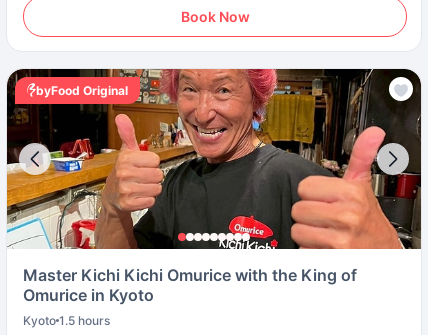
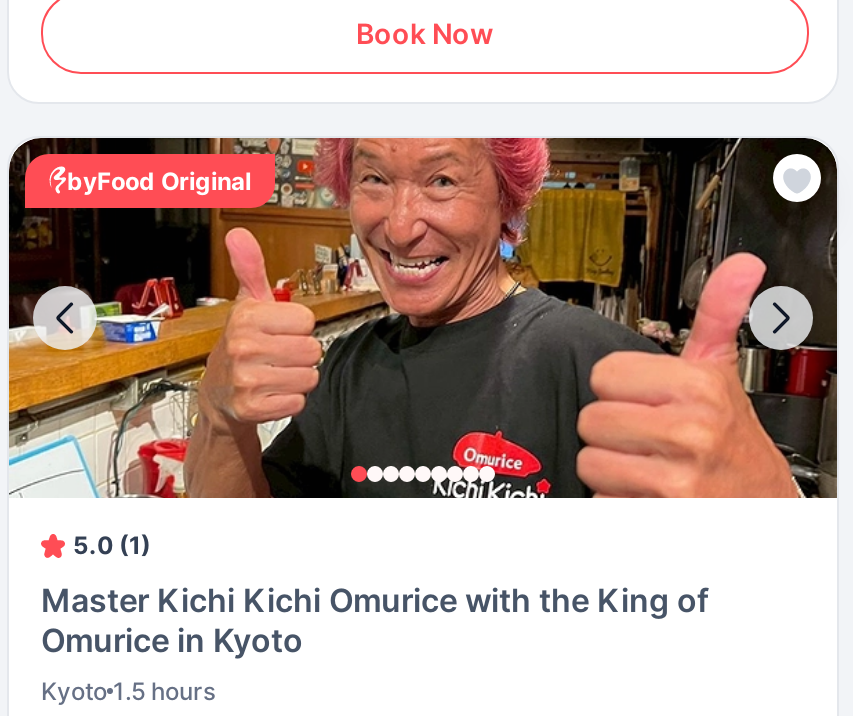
+ 5.0 (1)
